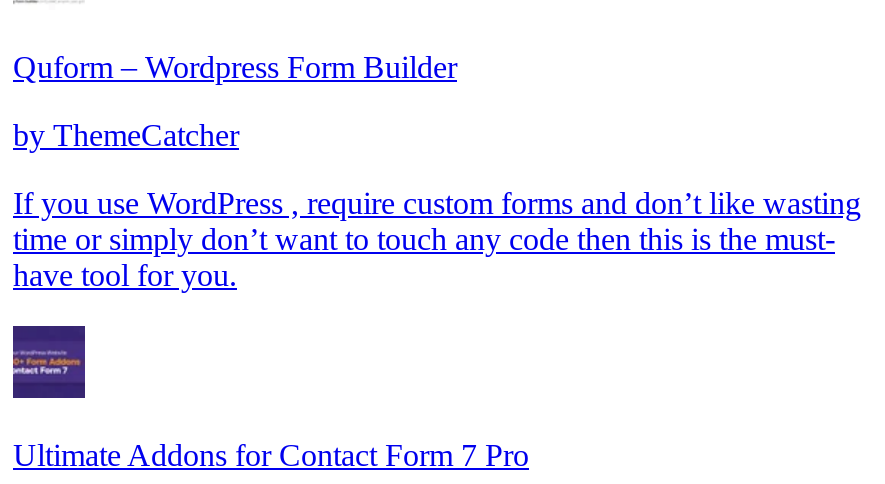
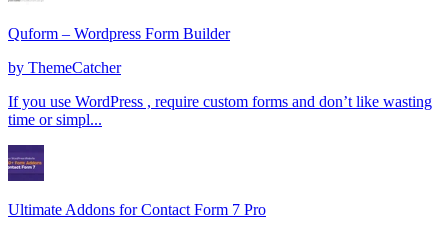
- time or simply don’t want to touch any code then this is the must-
- have tool for you.
+ time or simpl...
